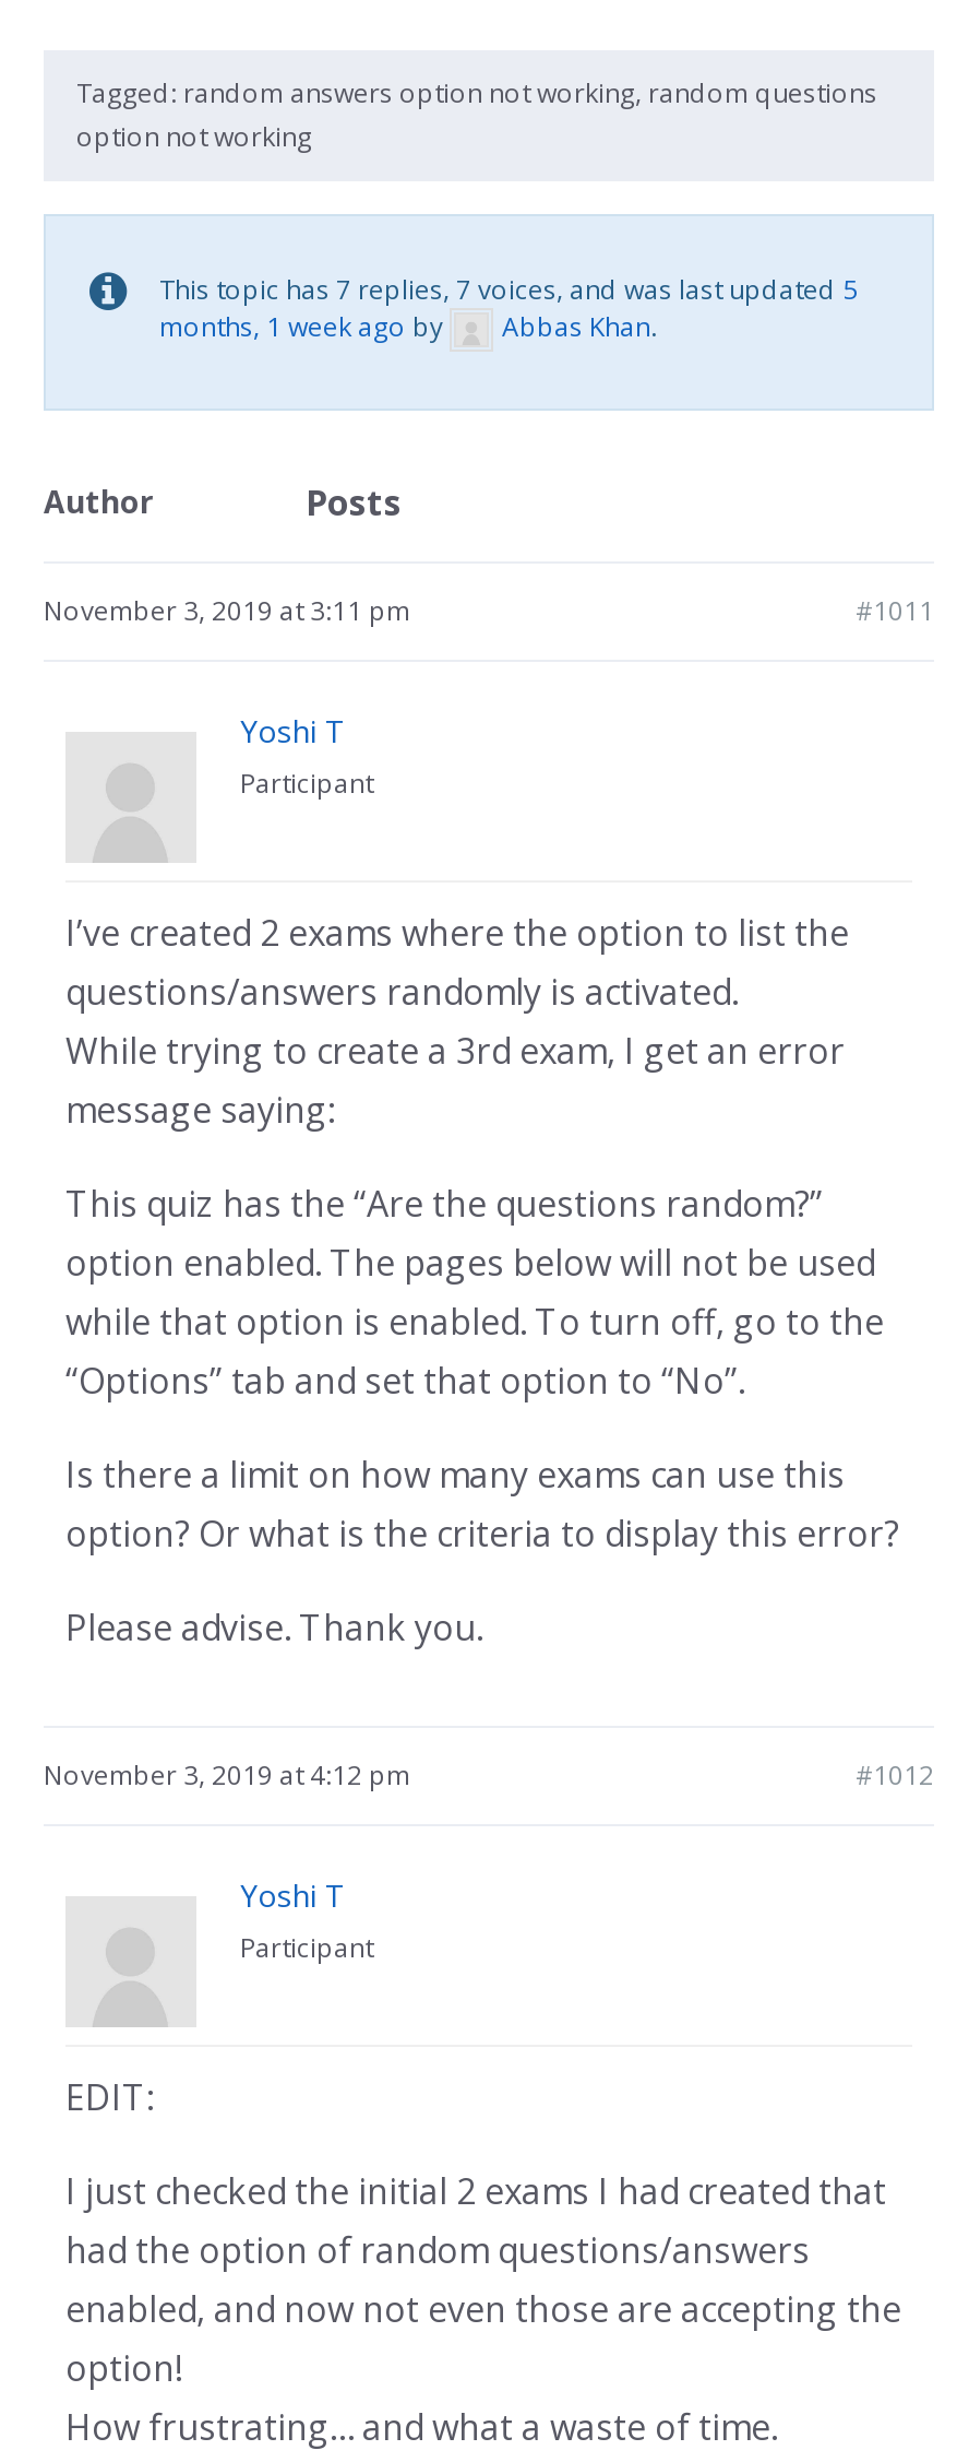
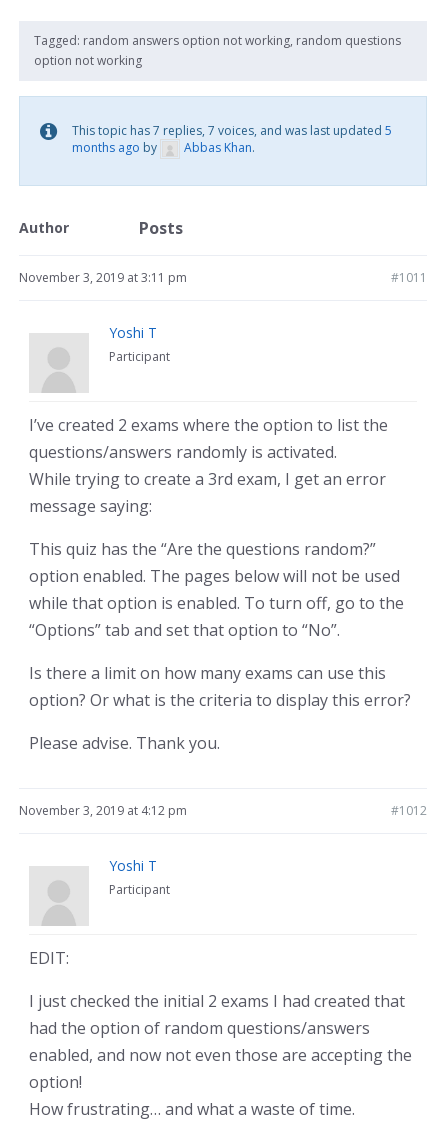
- months, 1 week ago by
+ months ago by
